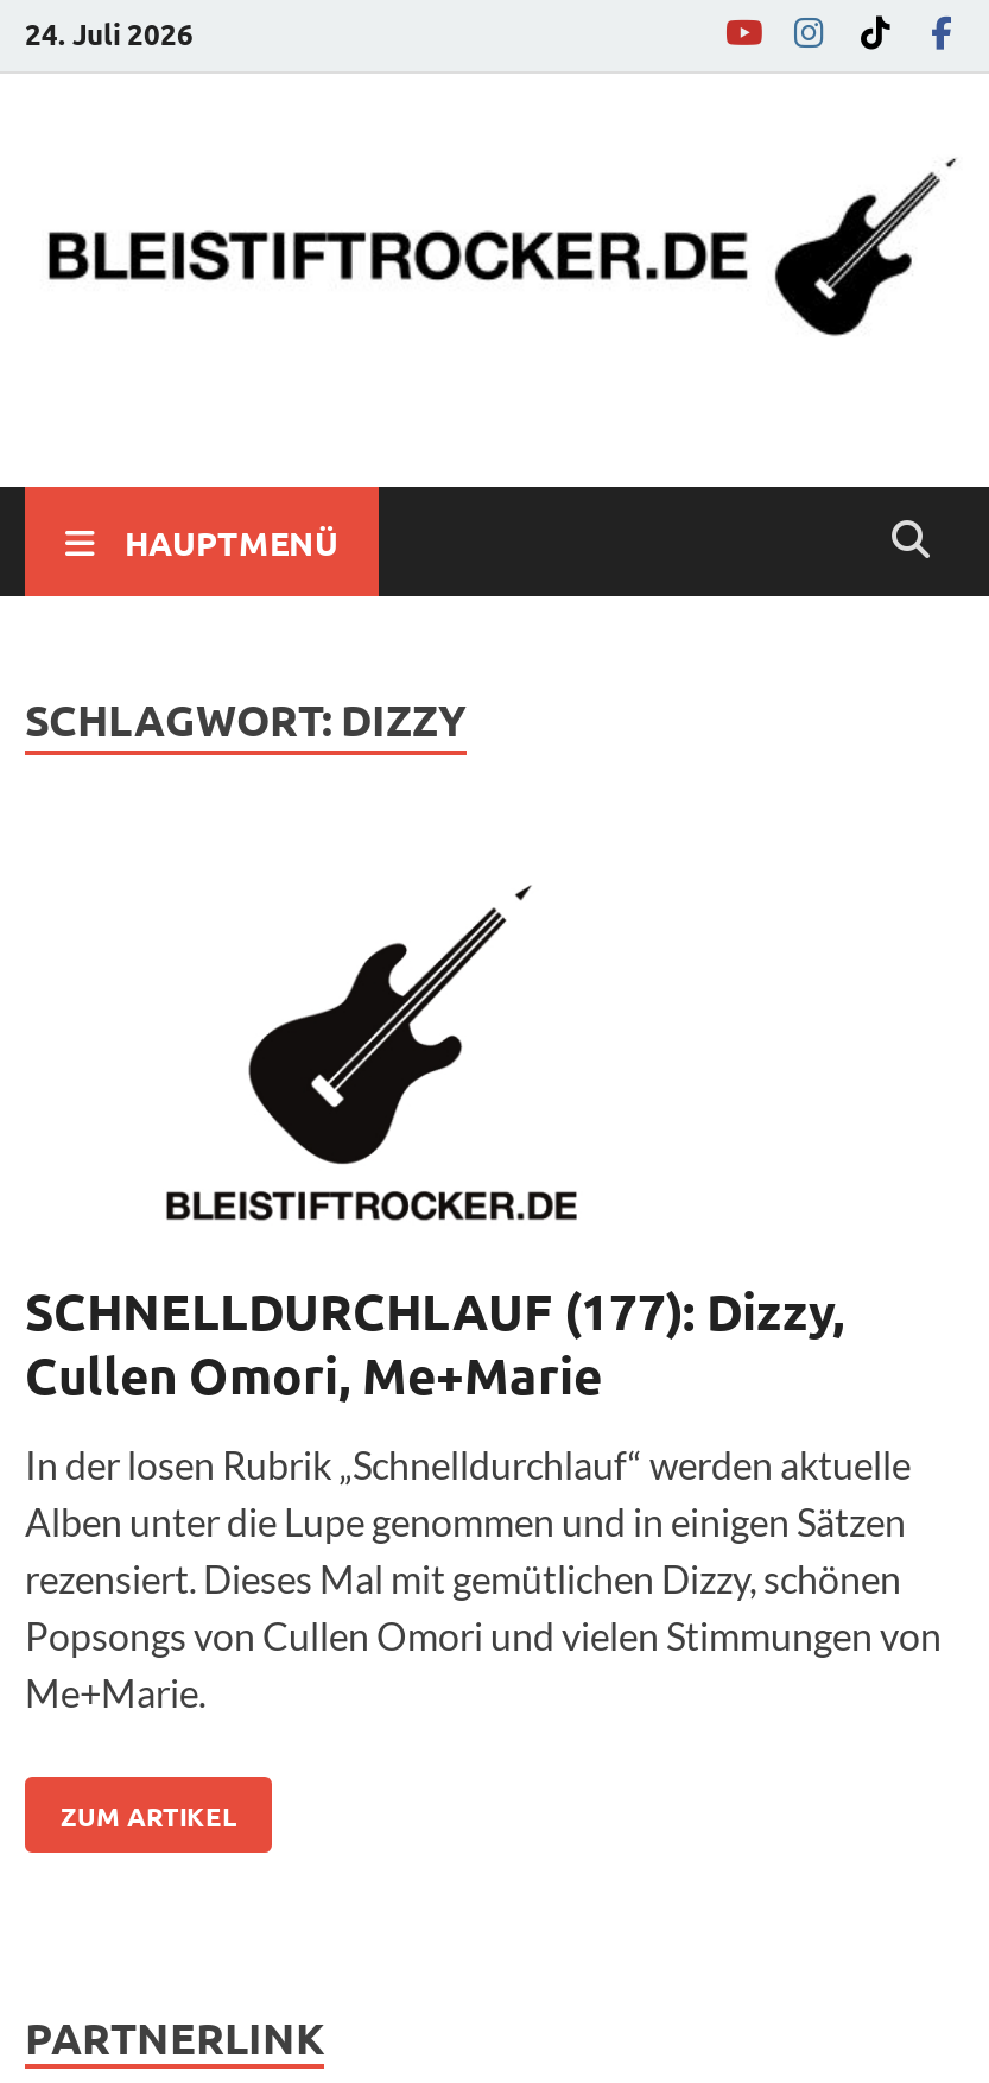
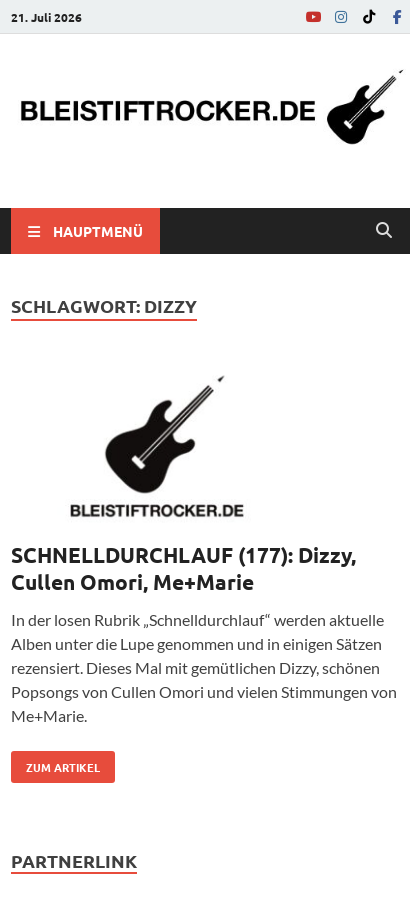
- 24. Juli 2026
+ 21. Juli 2026
